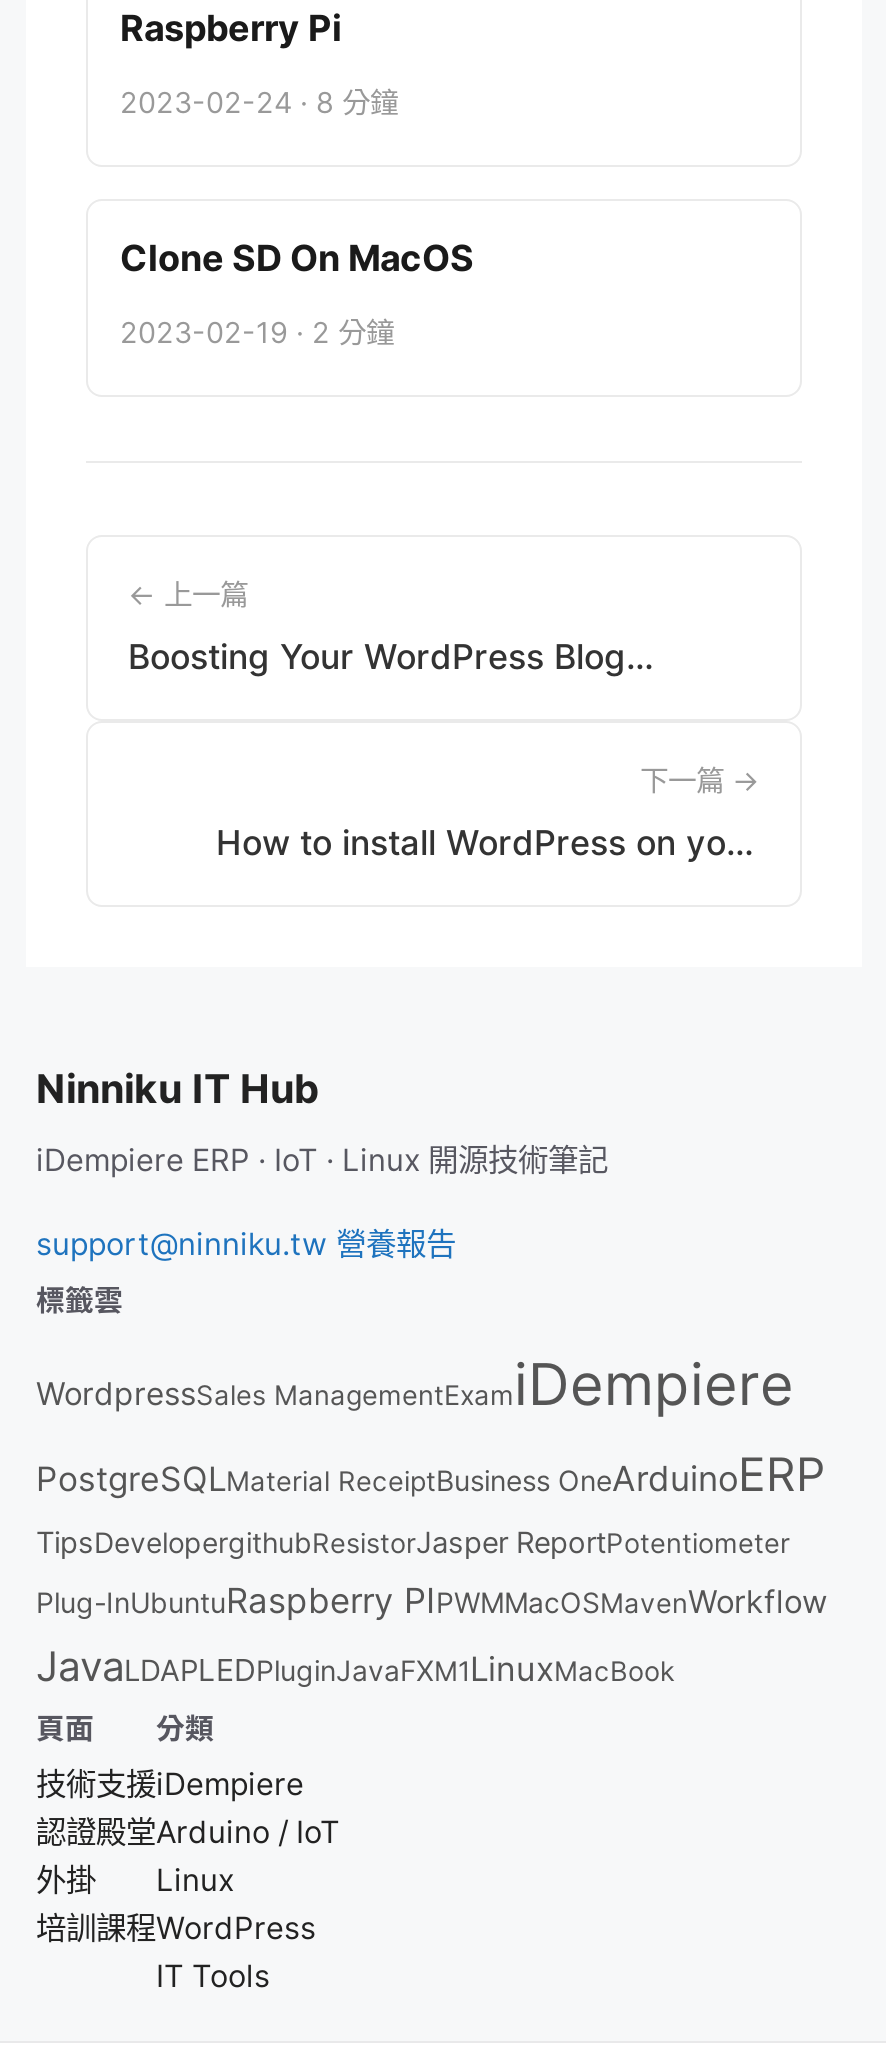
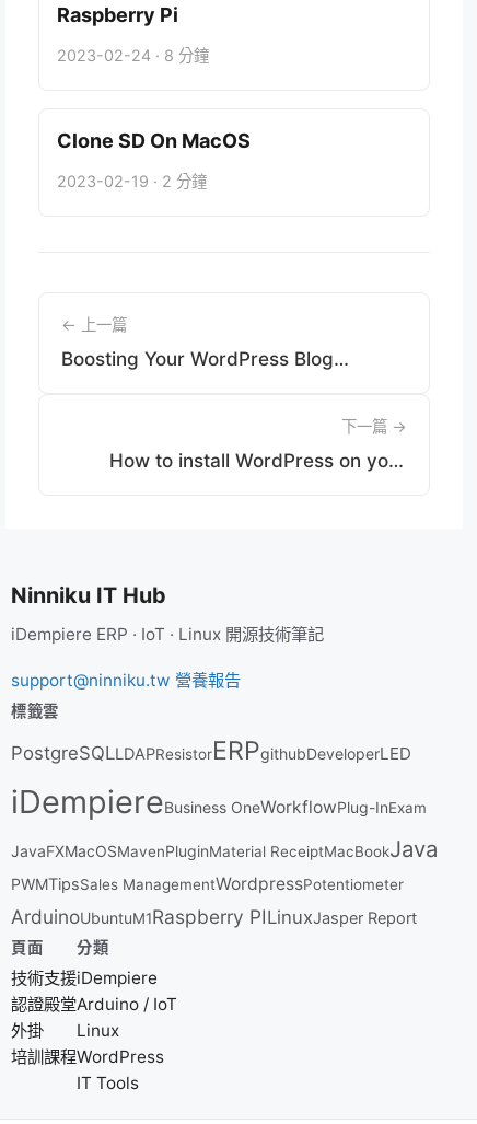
- WordpressSales ManagementExamiDempiere
- PostgreSQLMaterial ReceiptBusiness OneArduinoERP
- TipsDevelopergithubResistorJasper ReportPotentiometer
- Plug-InUbuntuRaspberry PIPWMMacOSMavenWorkflow
- JavaLDAPLEDPluginJavaFXM1LinuxMacBook
+ PostgreSQLLDAPResistorERPgithubDeveloperLED
+ iDempiereBusiness OneWorkflowPlug-InExam
+ JavaFXMacOSMavenPluginMaterial ReceiptMacBookJava
+ PWMTipsSales ManagementWordpressPotentiometer
+ ArduinoUbuntuM1Raspberry PILinuxJasper Report
